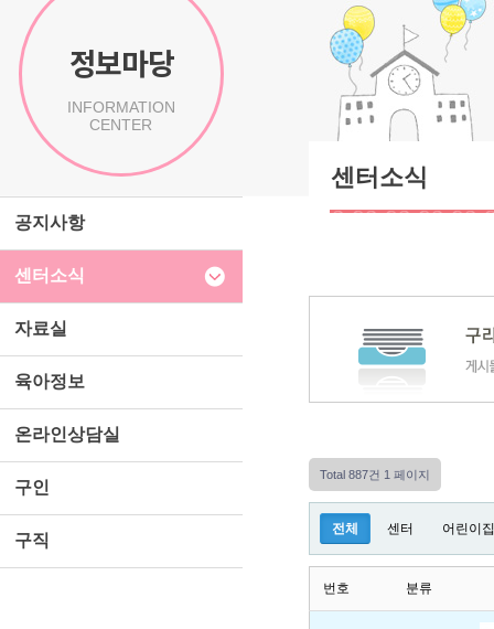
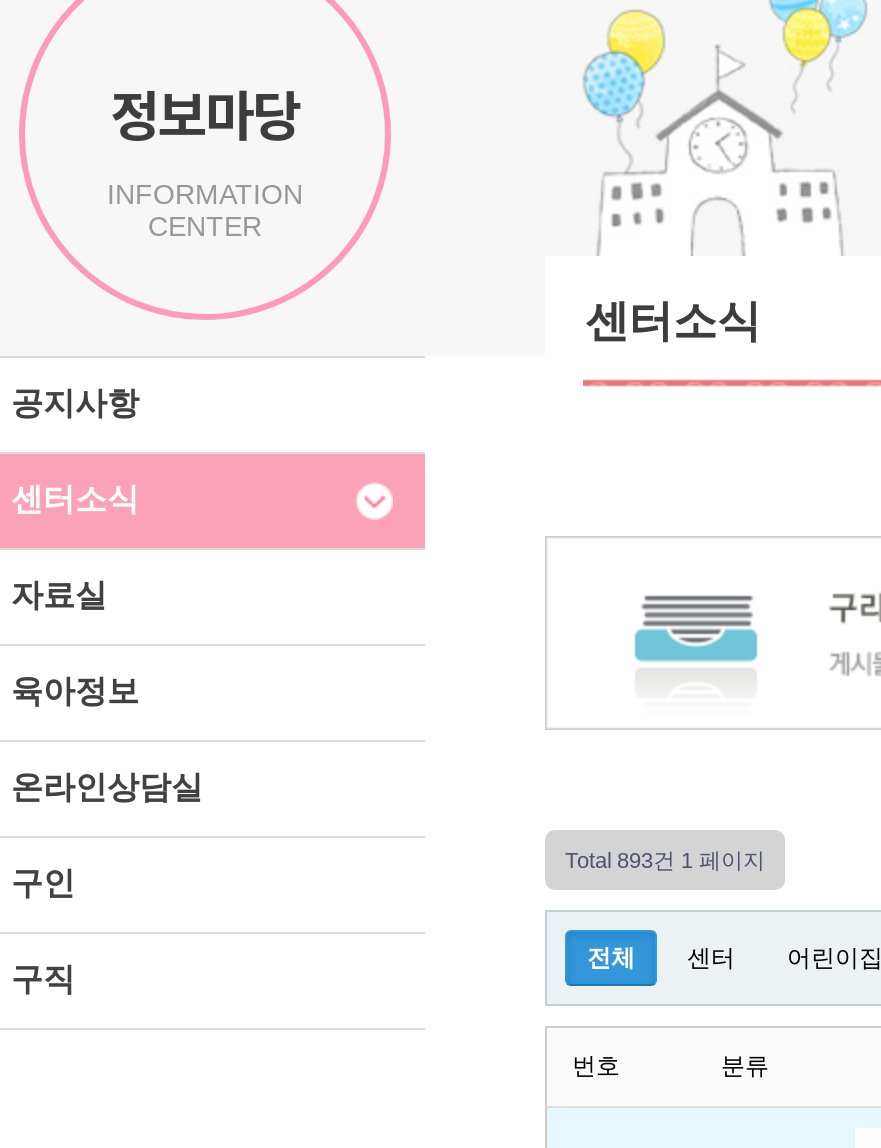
- Total 887건 1 페이지
+ Total 893건 1 페이지
